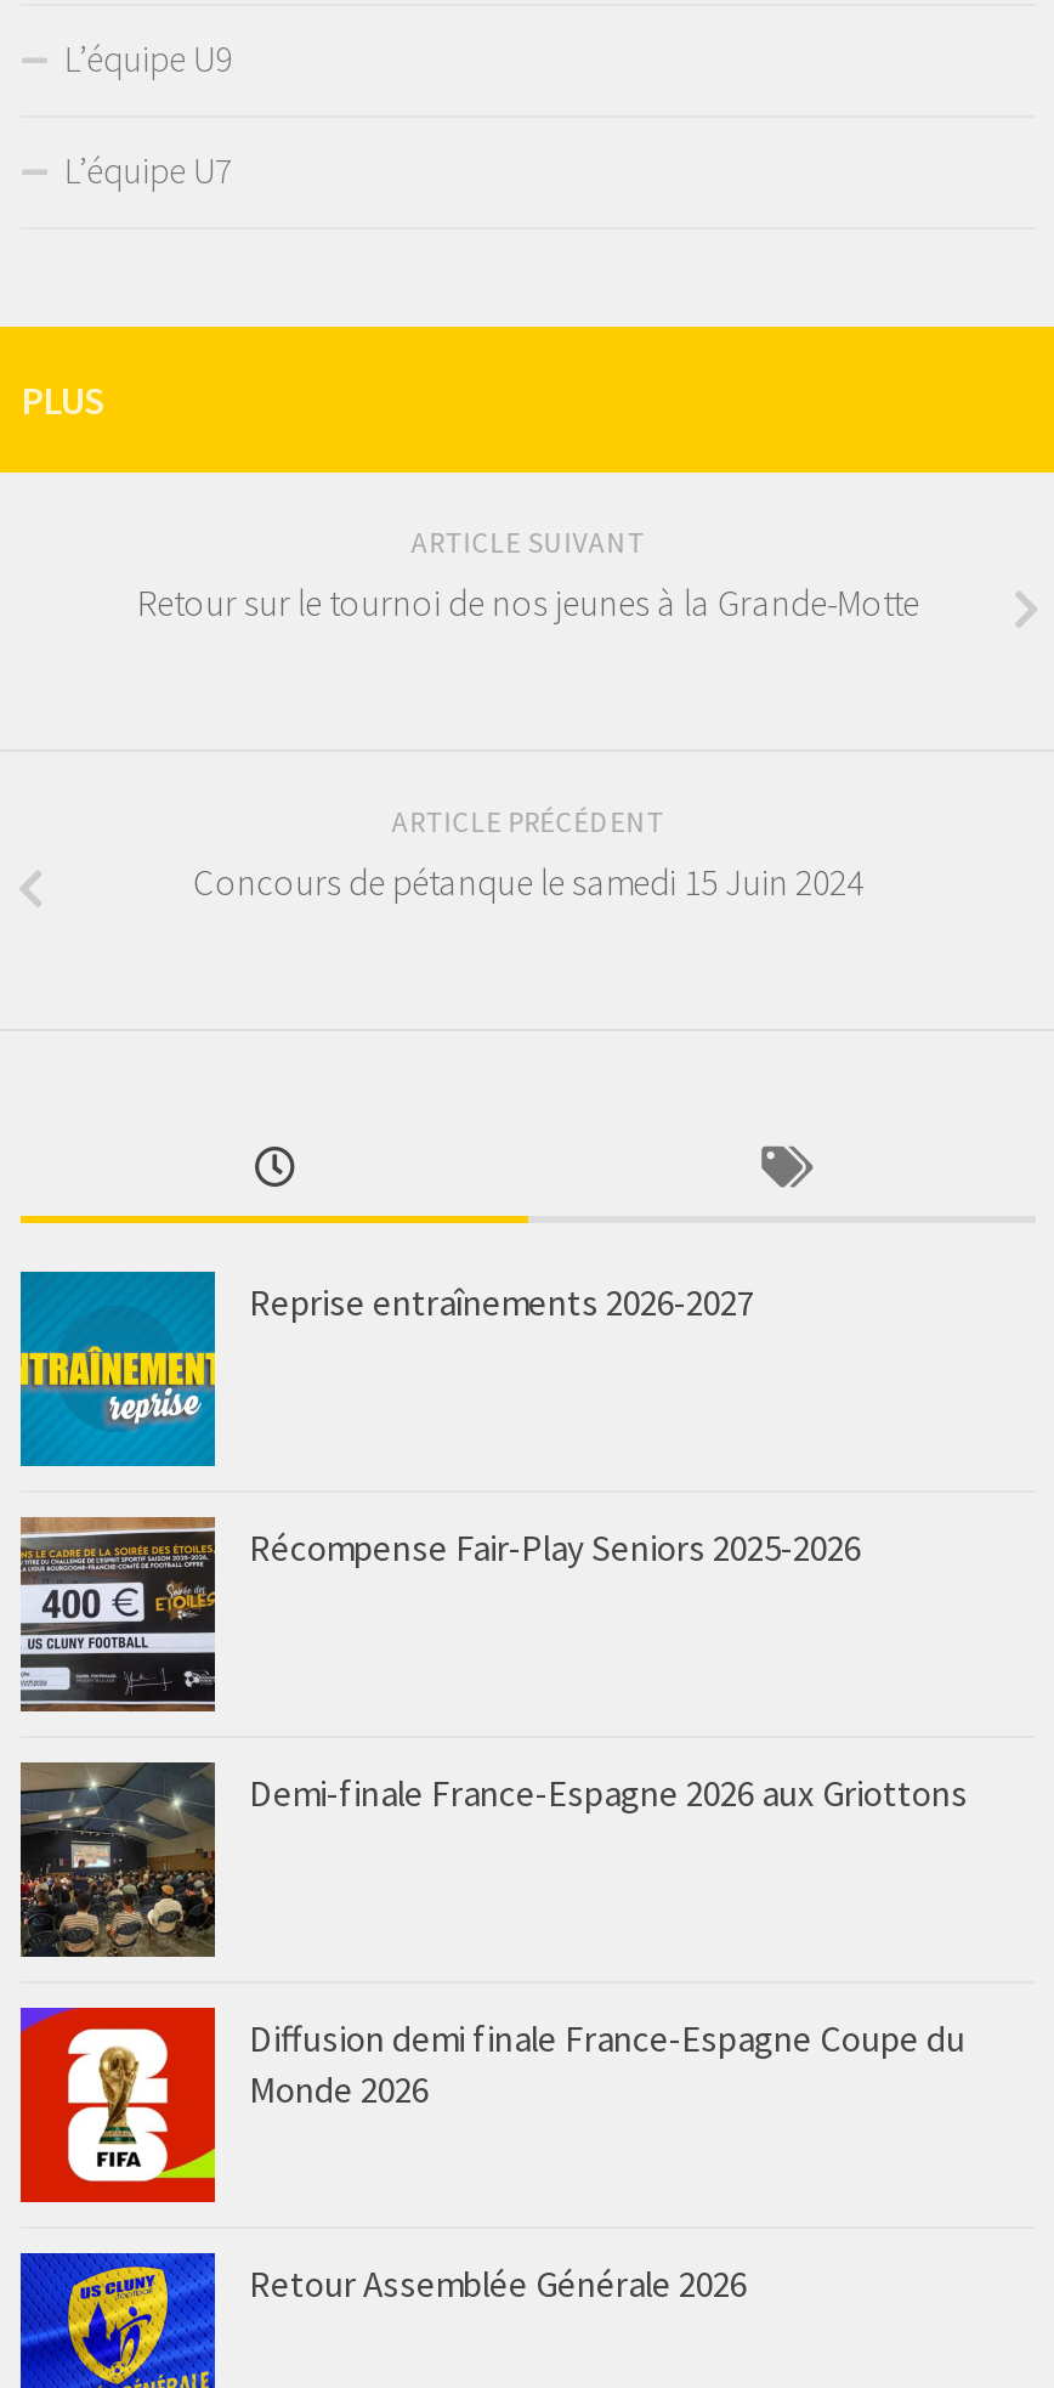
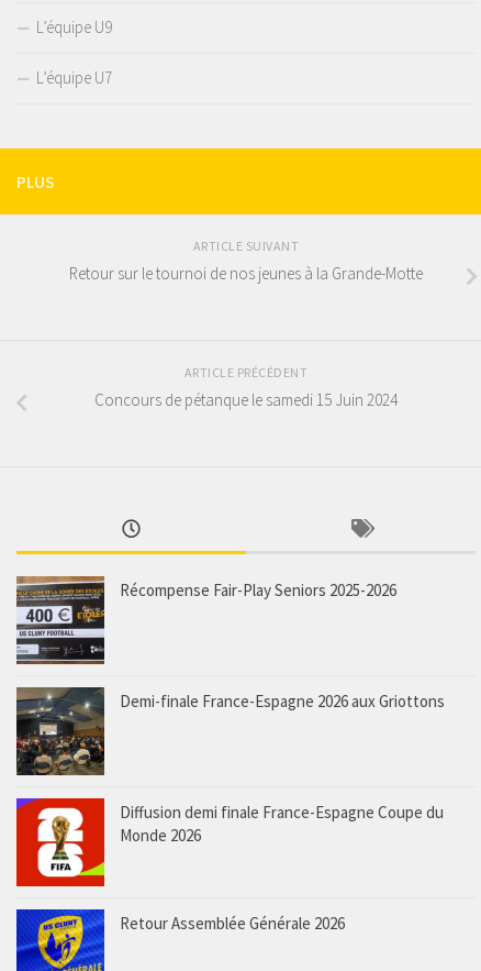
- [image]
- Reprise entraînements 2026-2027
